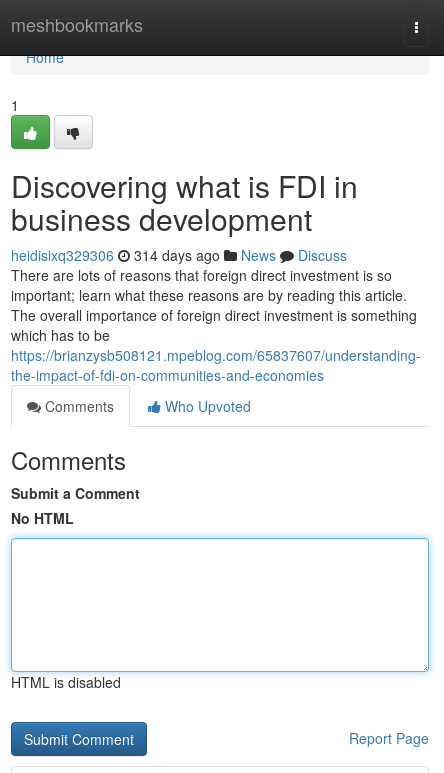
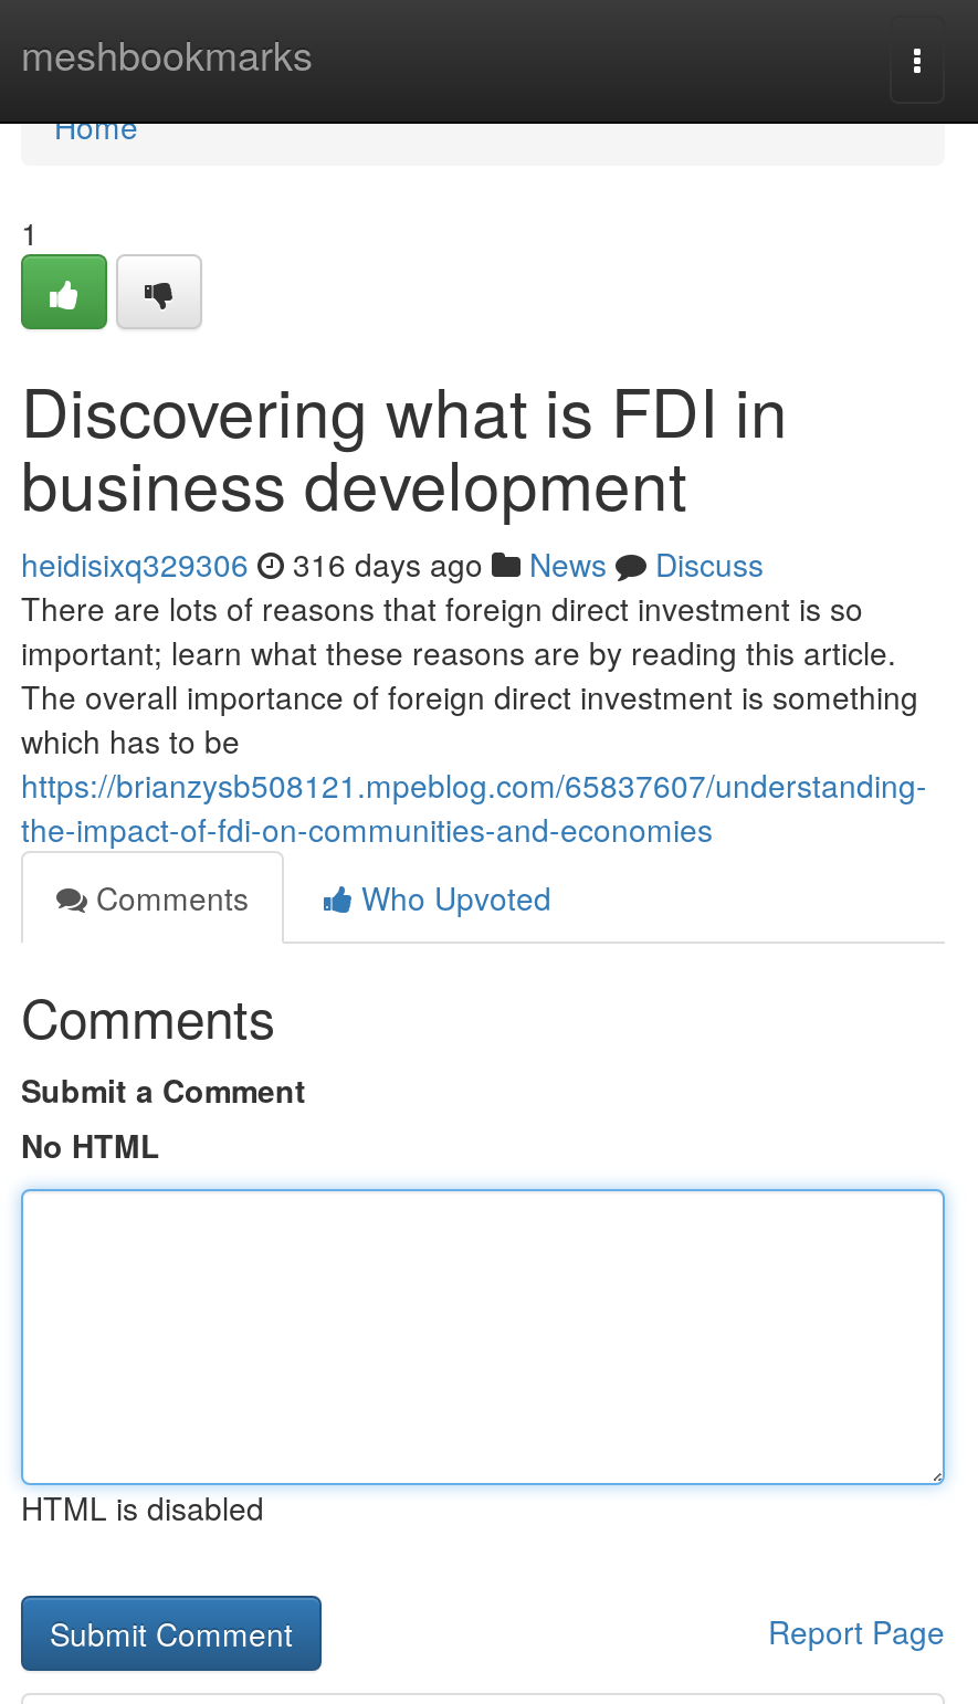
- heidisixq329306 314 days ago News Discuss
+ heidisixq329306 316 days ago News Discuss
